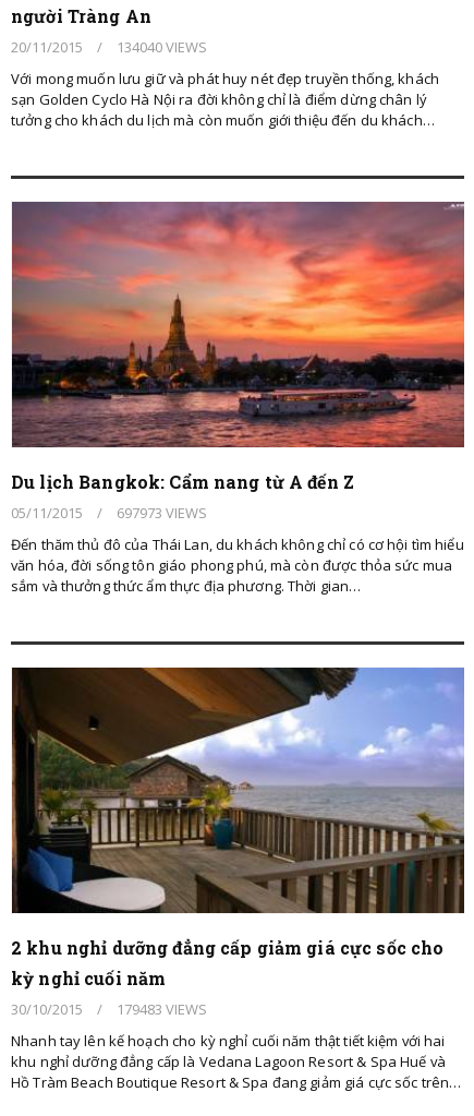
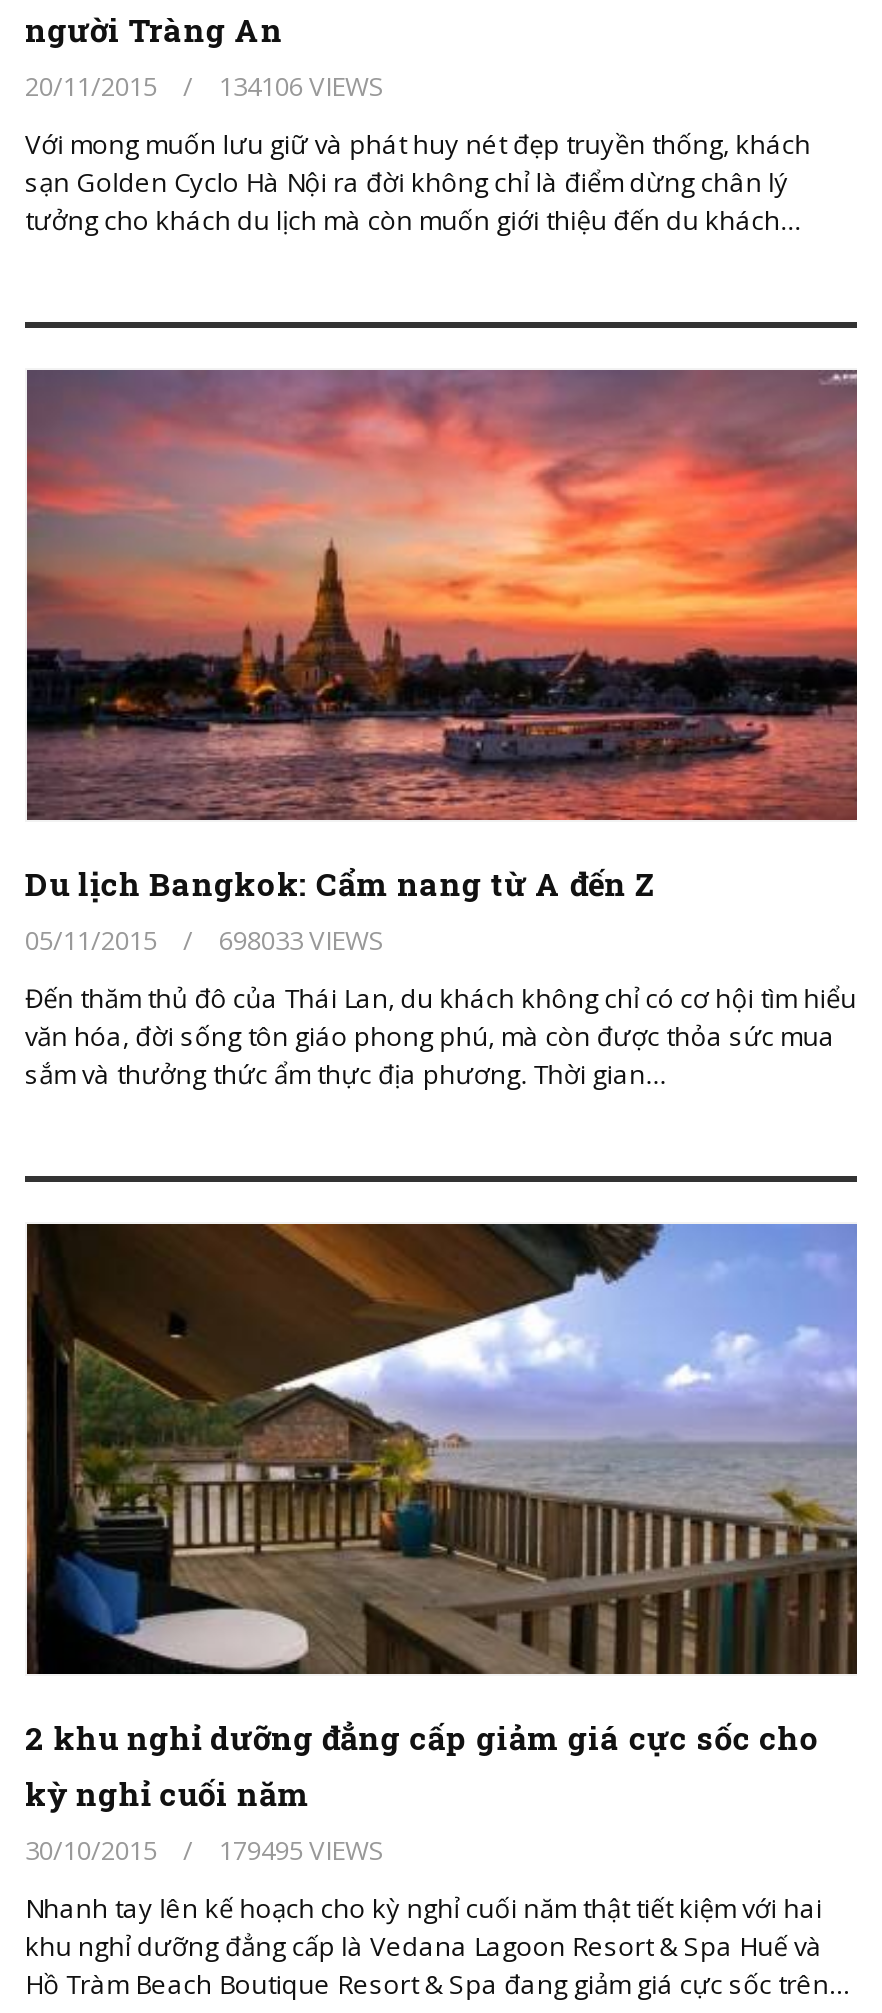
- 20/11/2015 / 134040 VIEWS
+ 20/11/2015 / 134106 VIEWS

- 05/11/2015 / 697973 VIEWS
+ 05/11/2015 / 698033 VIEWS

- 30/10/2015 / 179483 VIEWS
+ 30/10/2015 / 179495 VIEWS
